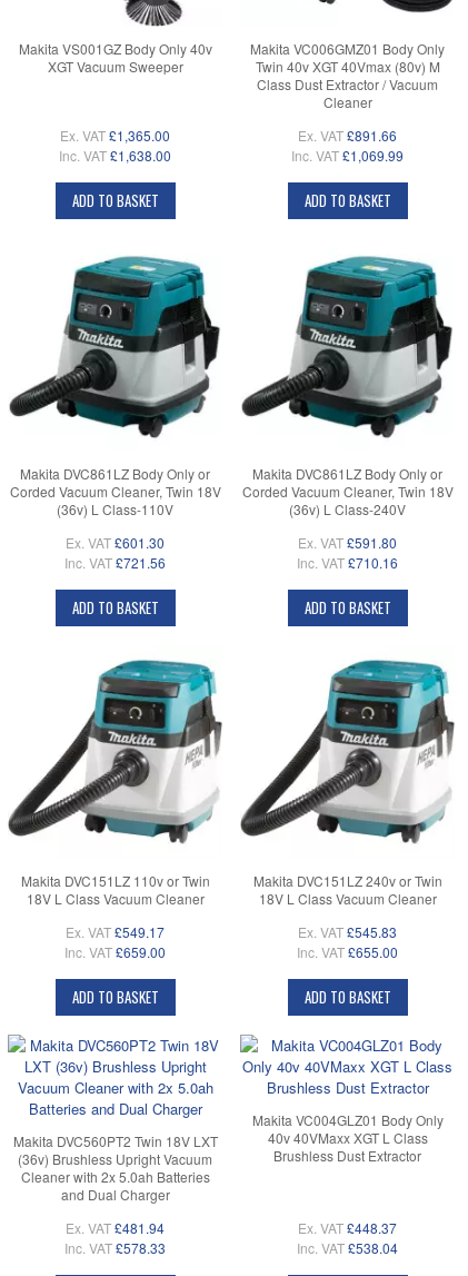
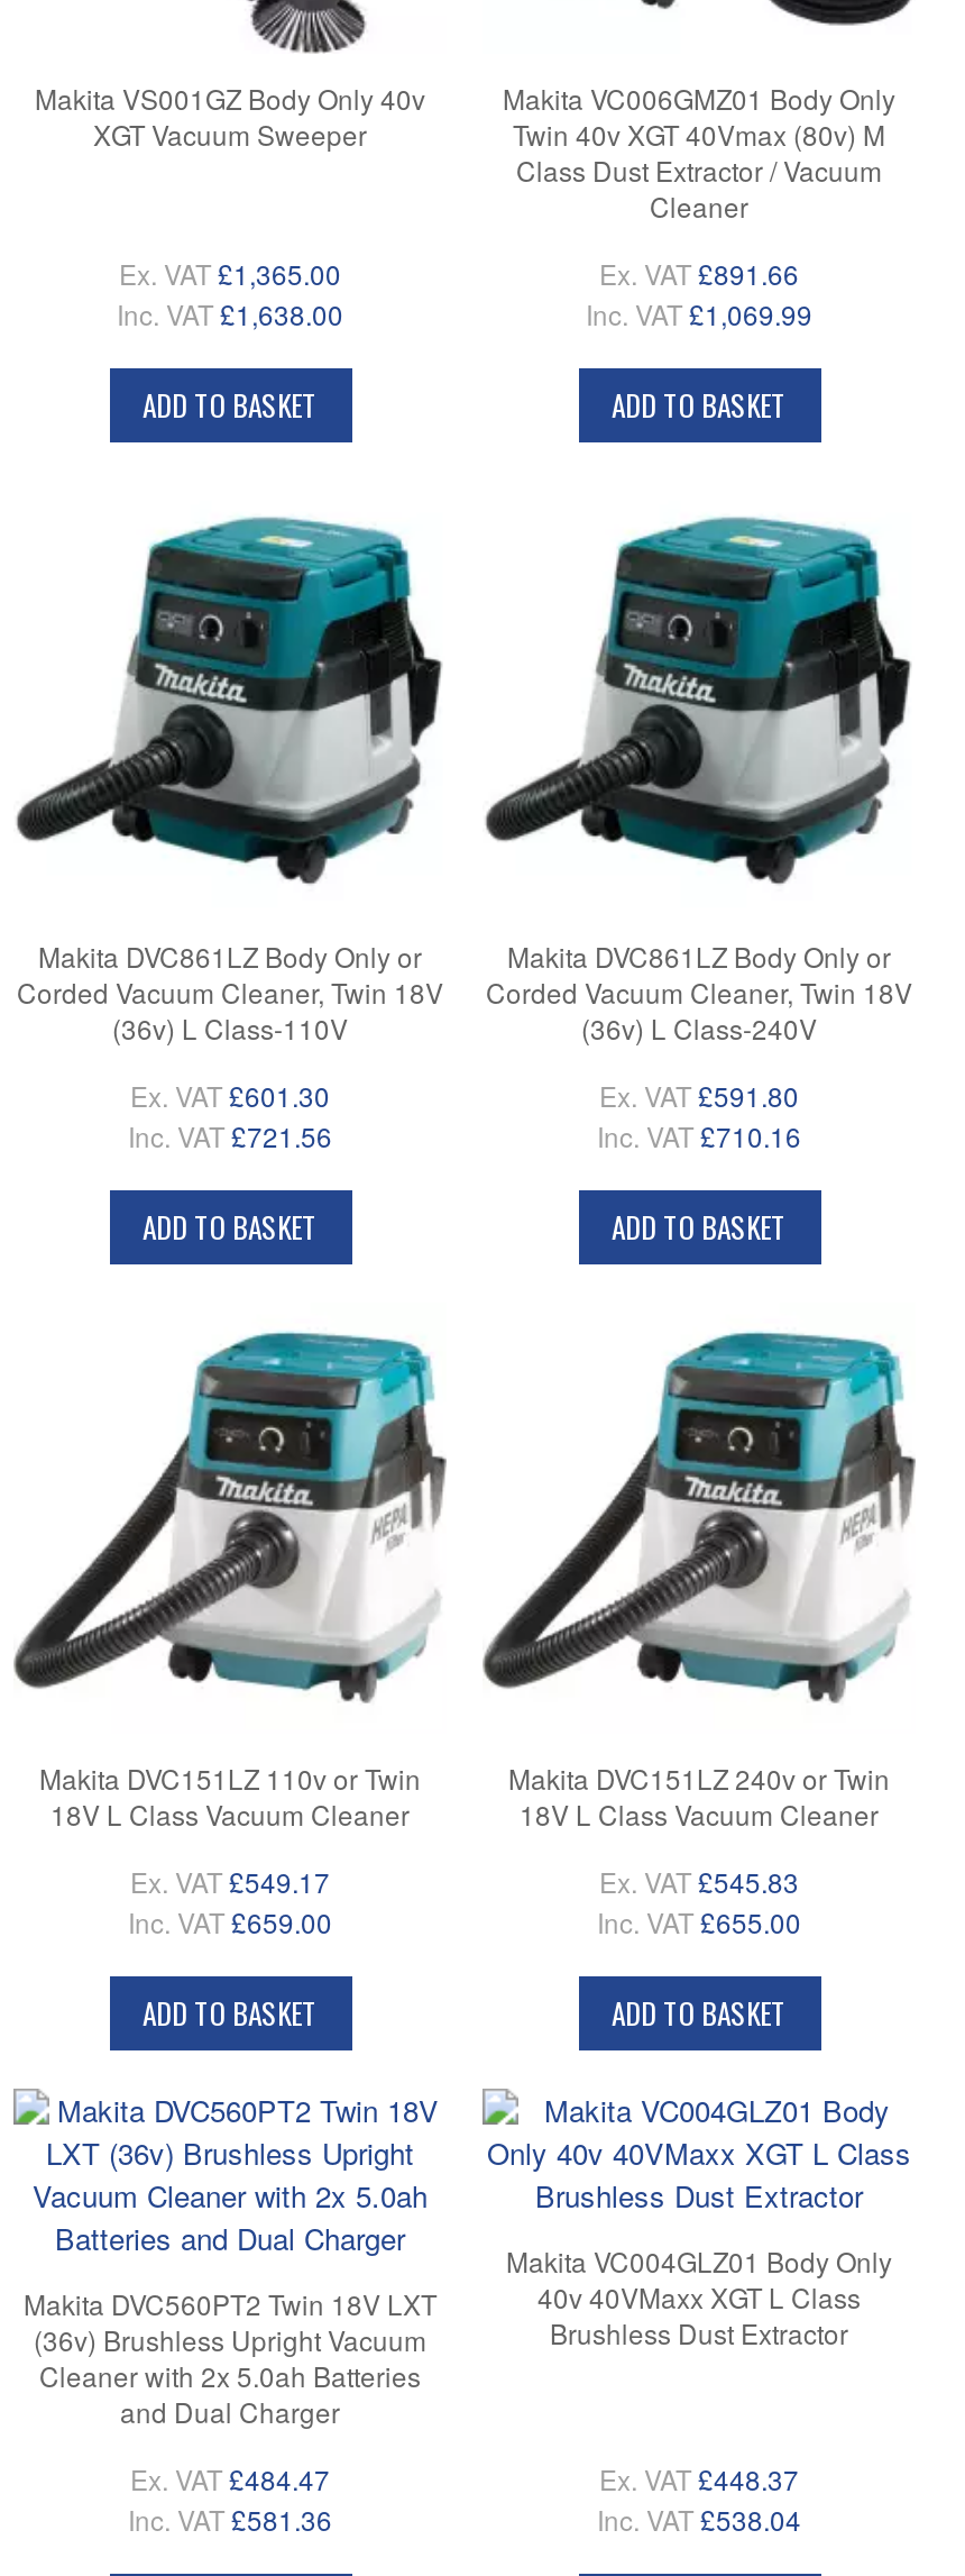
- Ex. VAT £481.94
+ Ex. VAT £484.47

- Inc. VAT £578.33
+ Inc. VAT £581.36
